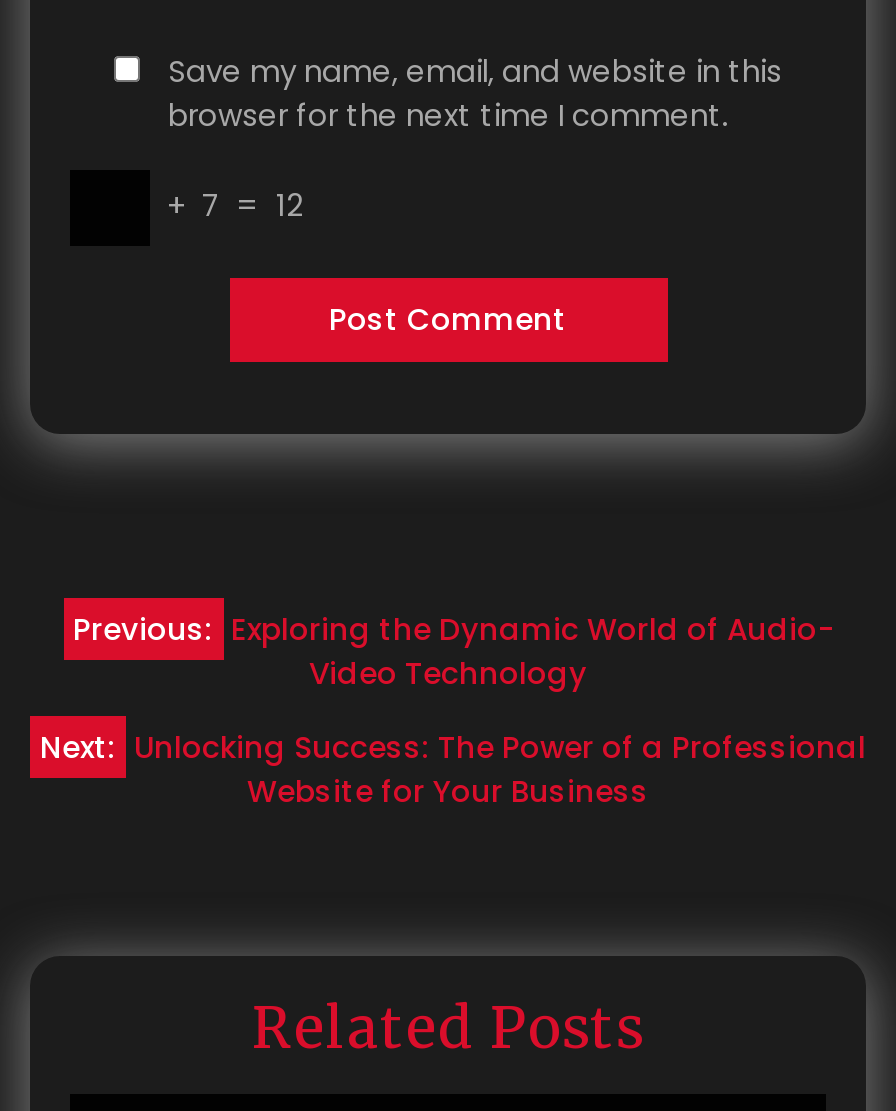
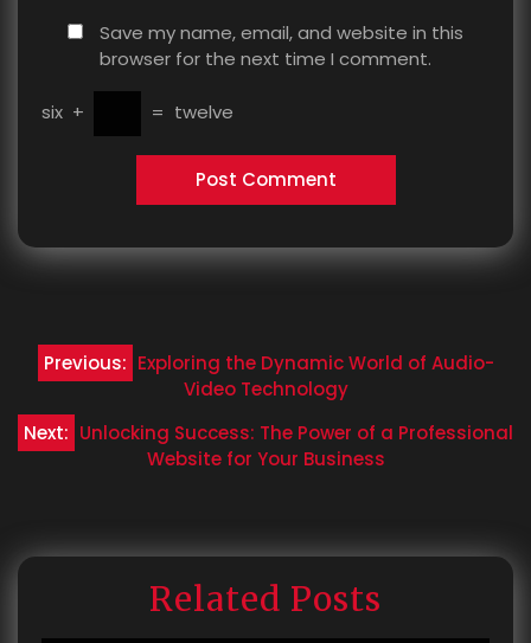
- + 7 = 12
+ six +
+ = twelve
